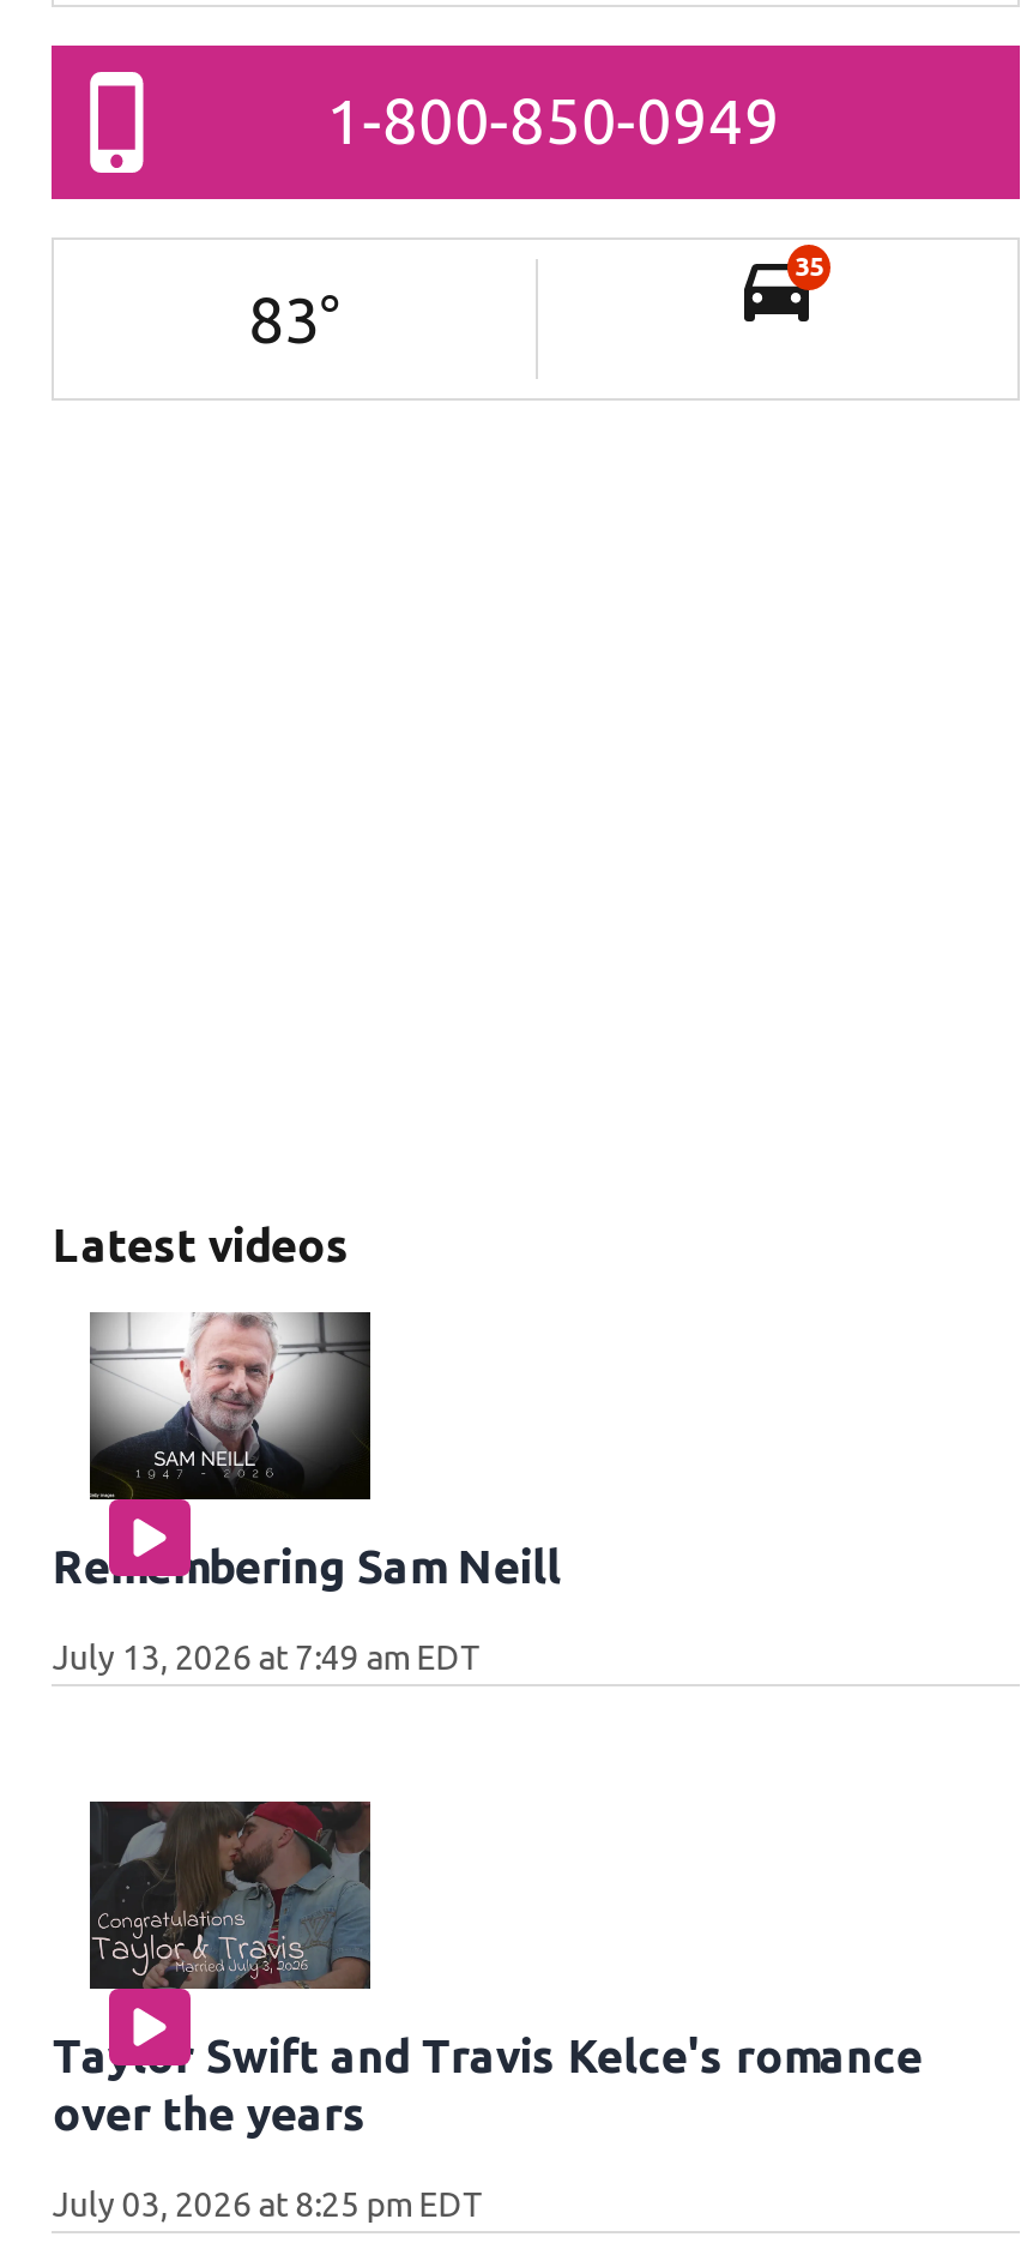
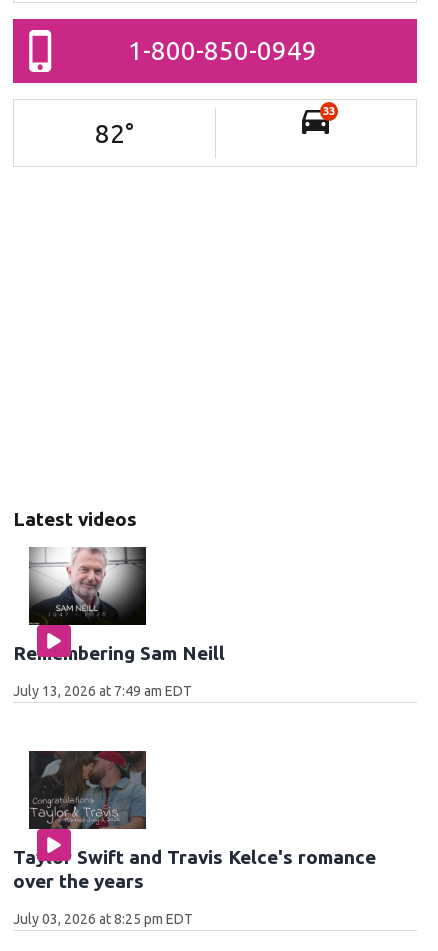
- 35
+ 33

- 83°
+ 82°
